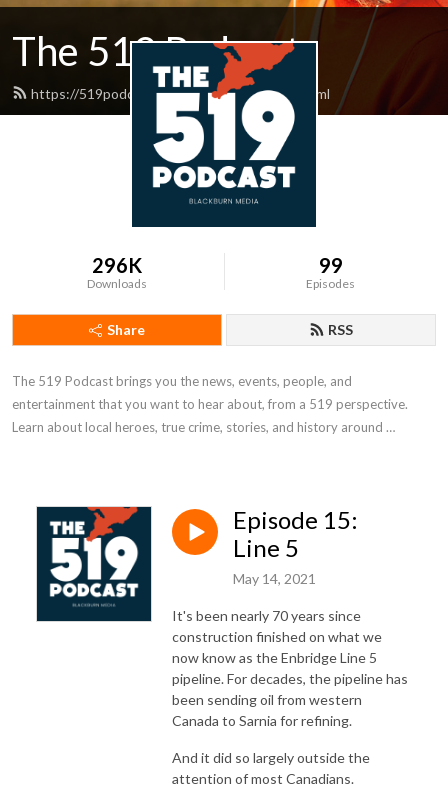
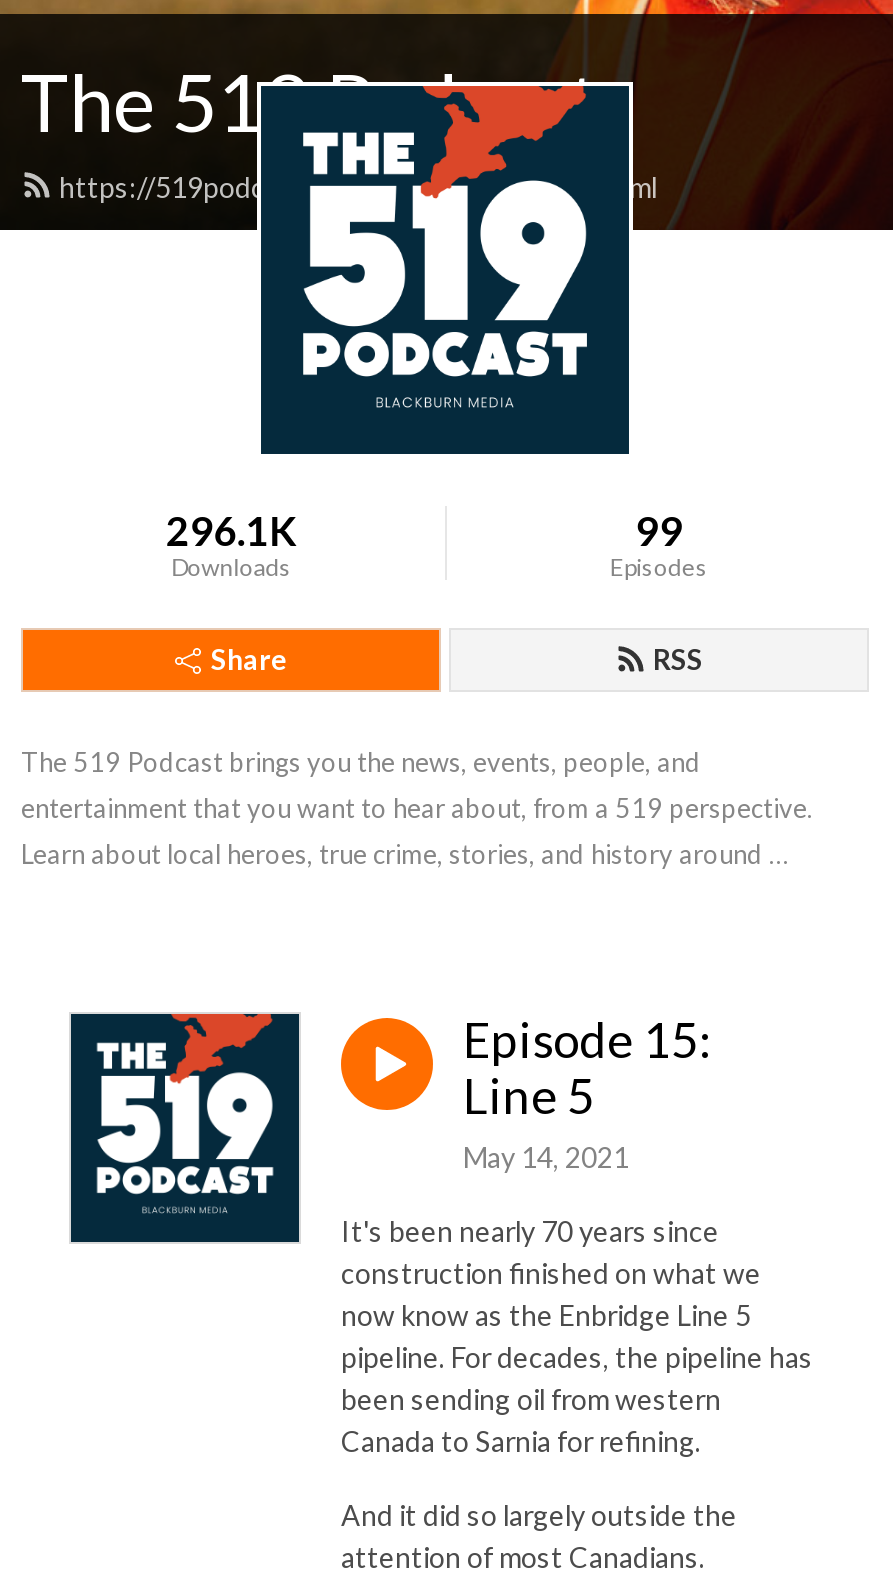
- 296K
+ 296.1K
